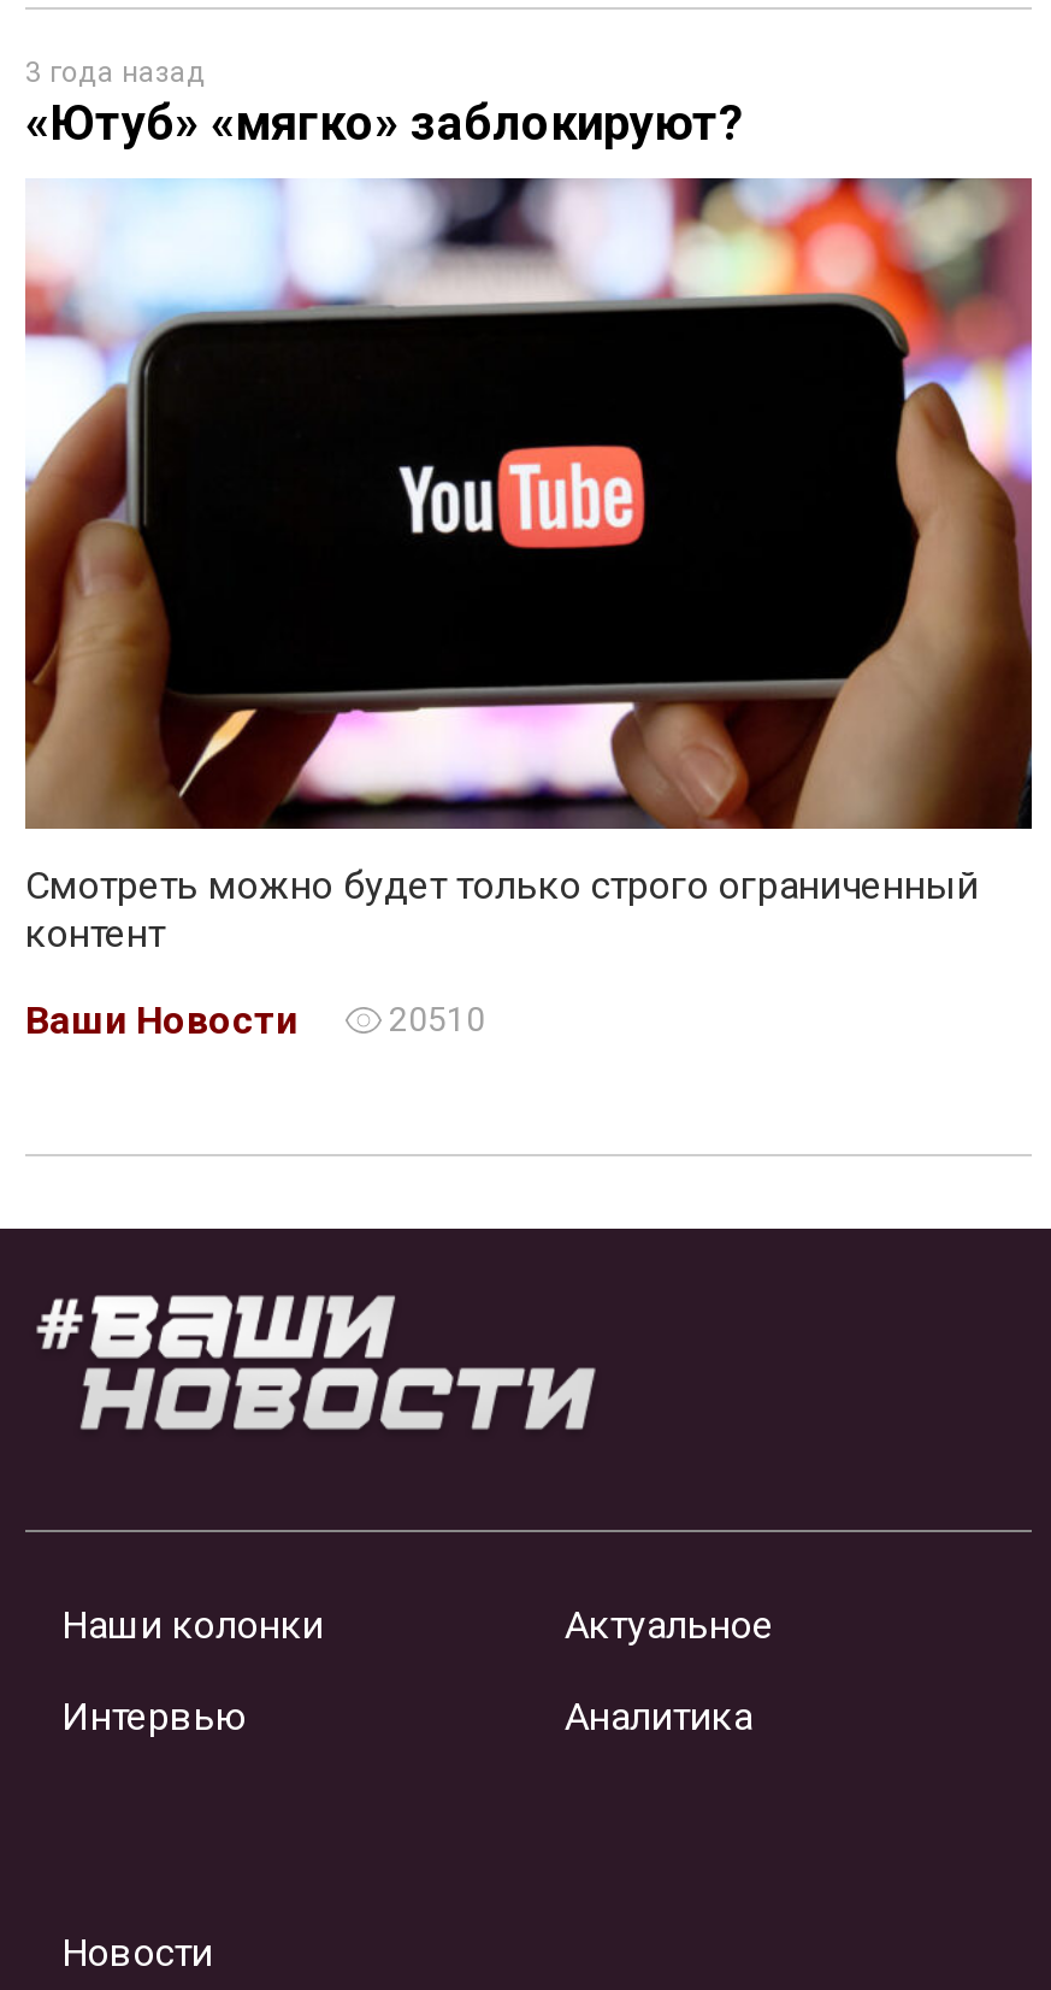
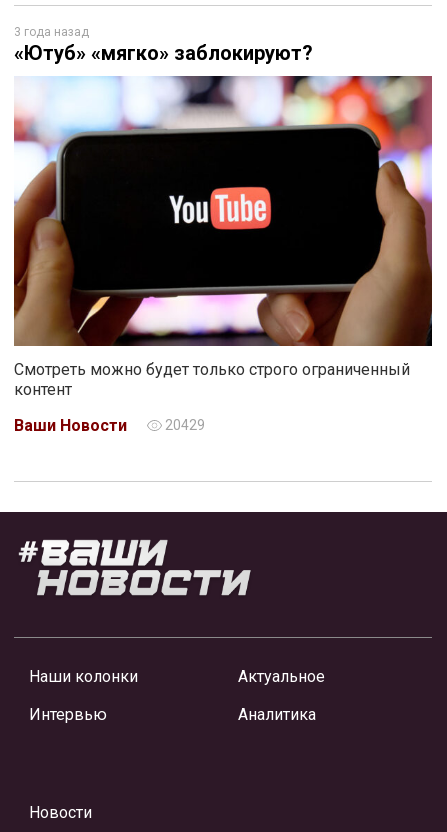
- 20510
+ 20429
